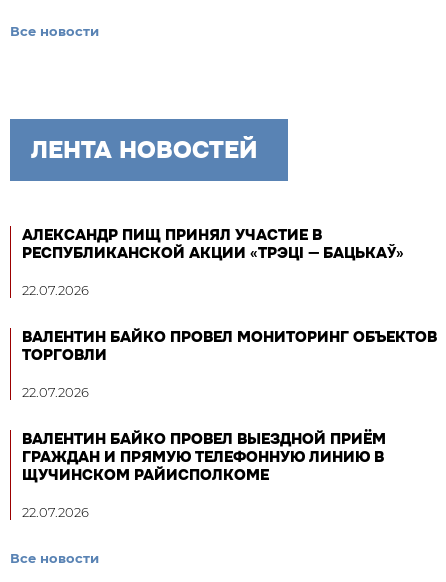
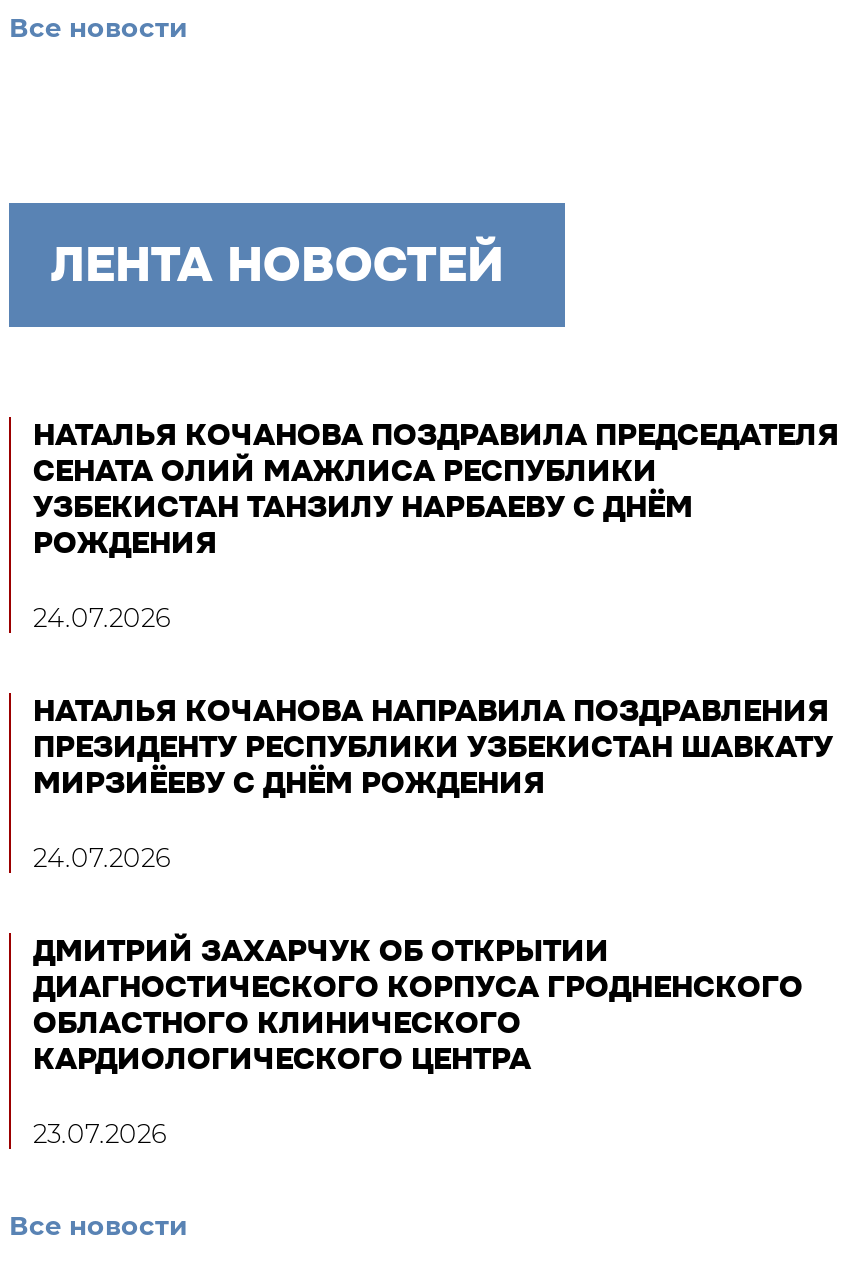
- АЛЕКСАНДР ПИЩ ПРИНЯЛ УЧАСТИЕ В
- РЕСПУБЛИКАНСКОЙ АКЦИИ «ТРЭЦІ — БАЦЬКАЎ»
+ НАТАЛЬЯ КОЧАНОВА ПОЗДРАВИЛА ПРЕДСЕДАТЕЛЯ
+ СЕНАТА ОЛИЙ МАЖЛИСА РЕСПУБЛИКИ
+ УЗБЕКИСТАН ТАНЗИЛУ НАРБАЕВУ С ДНЁМ
+ РОЖДЕНИЯ

- 22.07.2026
+ 24.07.2026

- ВАЛЕНТИН БАЙКО ПРОВЕЛ МОНИТОРИНГ ОБЪЕКТОВ
- ТОРГОВЛИ
+ НАТАЛЬЯ КОЧАНОВА НАПРАВИЛА ПОЗДРАВЛЕНИЯ
+ ПРЕЗИДЕНТУ РЕСПУБЛИКИ УЗБЕКИСТАН ШАВКАТУ
+ МИРЗИЁЕВУ С ДНЁМ РОЖДЕНИЯ

- 22.07.2026
+ 24.07.2026

- ВАЛЕНТИН БАЙКО ПРОВЕЛ ВЫЕЗДНОЙ ПРИЁМ
- ГРАЖДАН И ПРЯМУЮ ТЕЛЕФОННУЮ ЛИНИЮ В
- ЩУЧИНСКОМ РАЙИСПОЛКОМЕ
+ ДМИТРИЙ ЗАХАРЧУК ОБ ОТКРЫТИИ
+ ДИАГНОСТИЧЕСКОГО КОРПУСА ГРОДНЕНСКОГО
+ ОБЛАСТНОГО КЛИНИЧЕСКОГО
+ КАРДИОЛОГИЧЕСКОГО ЦЕНТРА

- 22.07.2026
+ 23.07.2026
